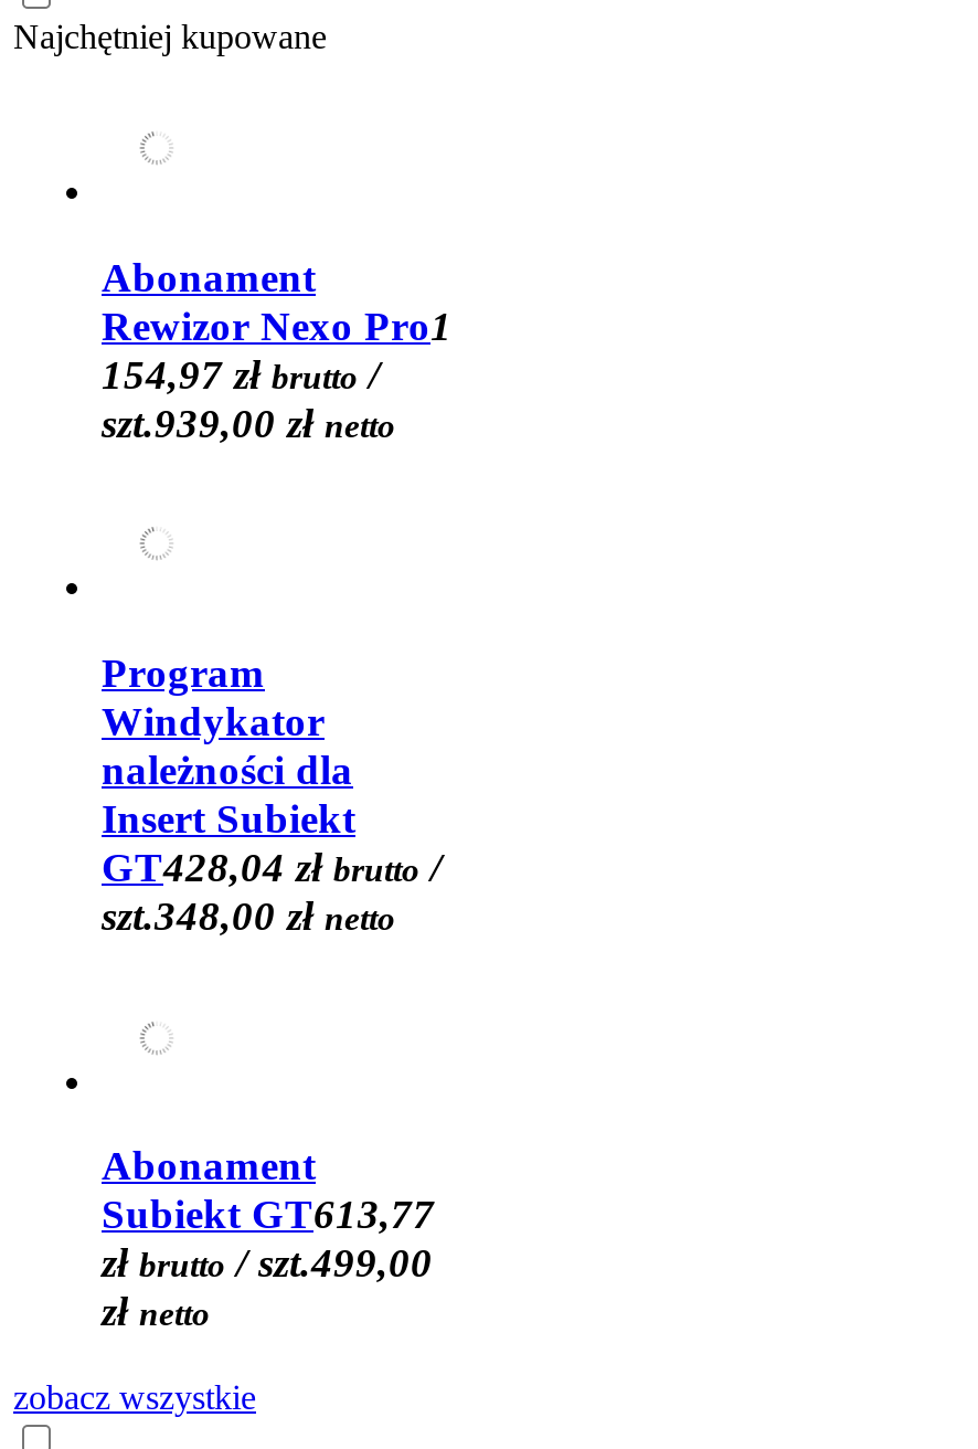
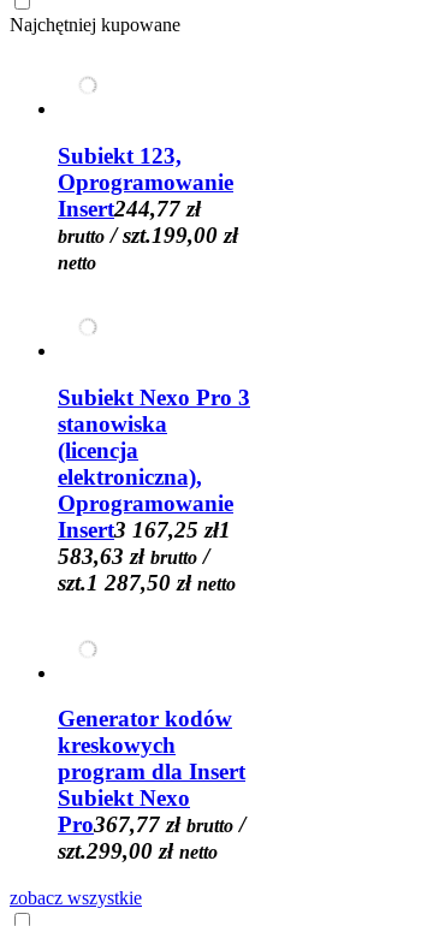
- Abonament
- Rewizor Nexo Pro1
- 154,97 zł brutto /
- szt.939,00 zł netto
+ Subiekt 123,
+ Oprogramowanie
+ Insert244,77 zł
+ brutto / szt. 199,00 zł
+ netto

- Program
- Windykator
- należności dla
- Insert Subiekt
- GT428,04 zł brutto /
- szt.348,00 zł netto
+ Subiekt Nexo Pro 3
+ stanowiska
+ (licencja
+ elektroniczna),
+ Oprogramowanie
+ Insert3 167,25 zł1
+ 583,63 zł brutto /
+ szt.1 287,50 zł netto

- Abonament
- Subiekt GT613,77
- zł brutto / szt.499,00
- zł netto
+ Generator kodów
+ kreskowych
+ program dla Insert
+ Subiekt Nexo
+ Pro367,77 zł brutto /
+ szt.299,00 zł netto
